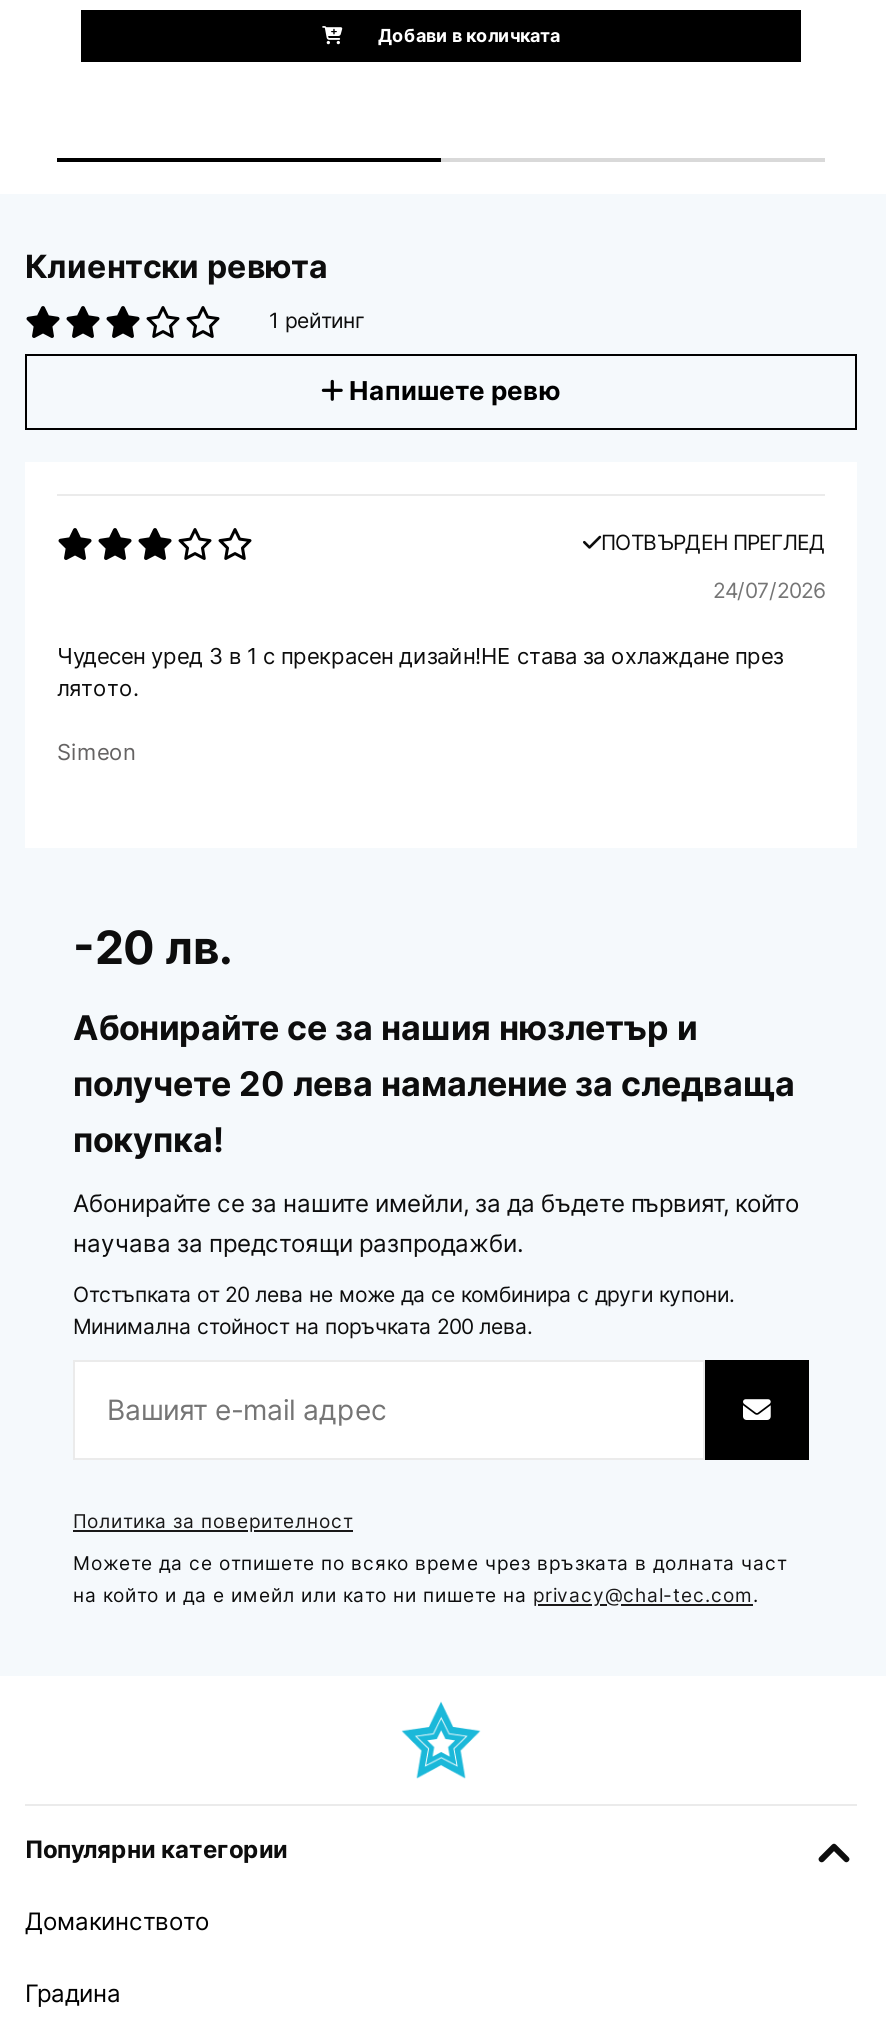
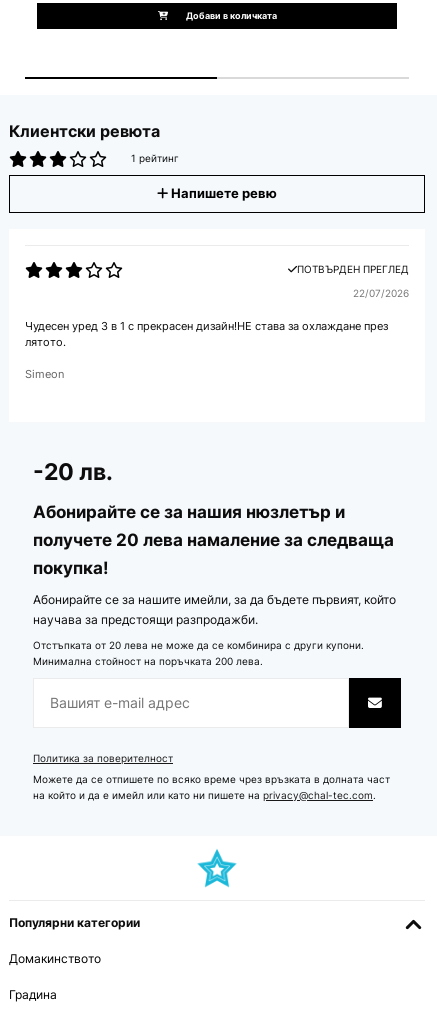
- 24/07/2026
+ 22/07/2026
